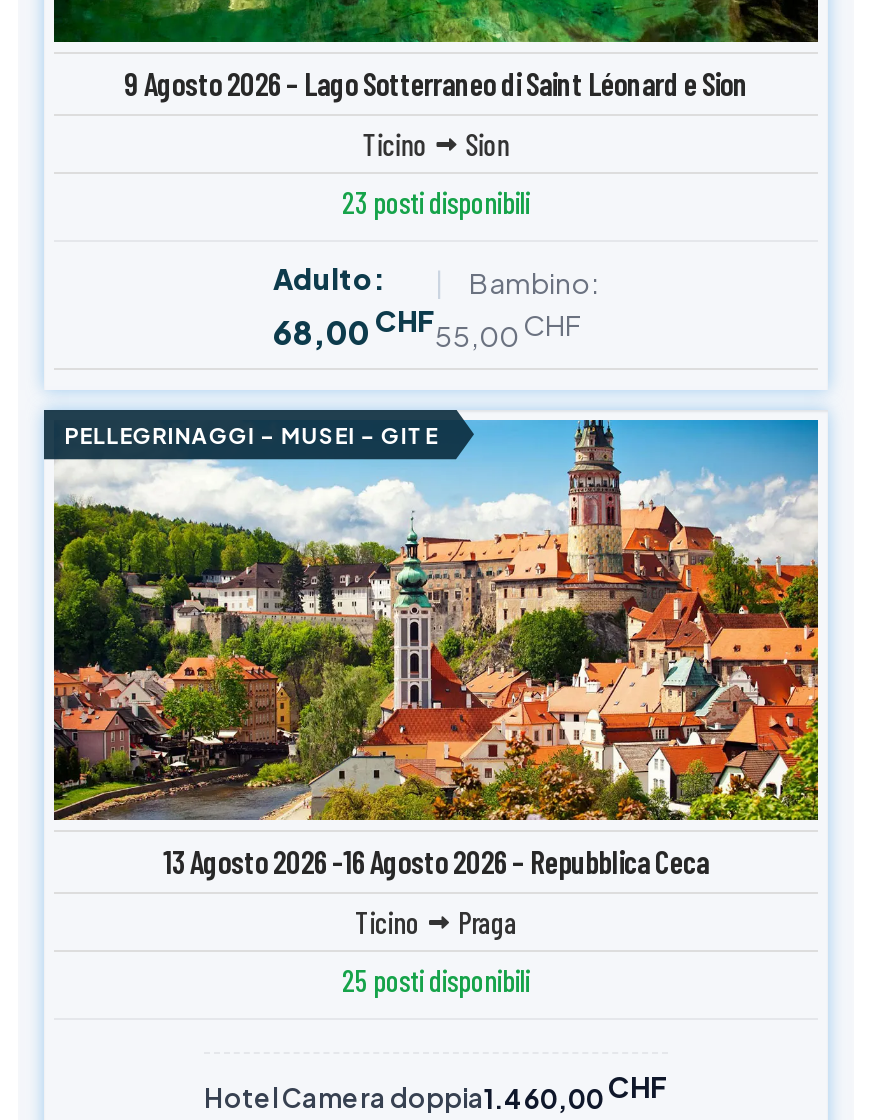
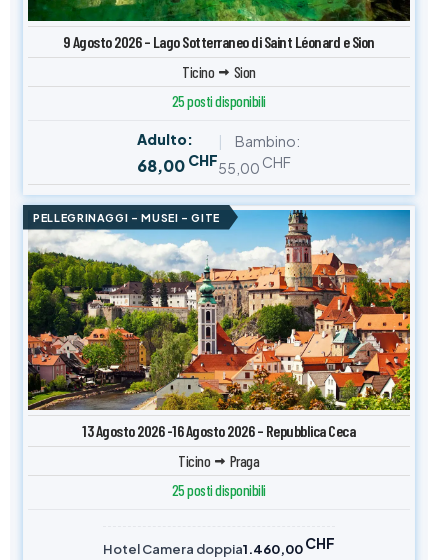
- 23 posti disponibili
+ 25 posti disponibili
